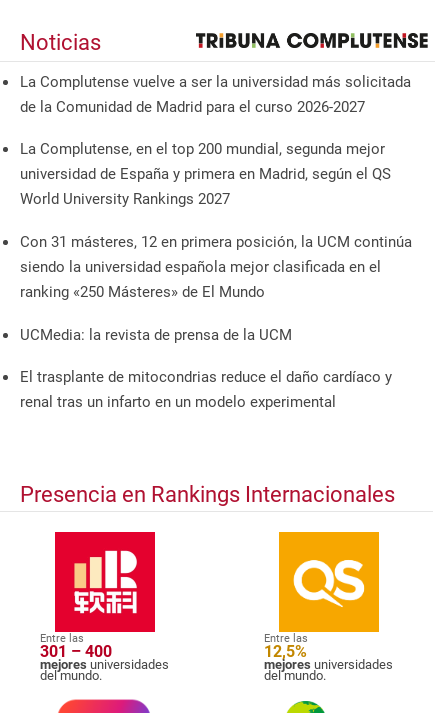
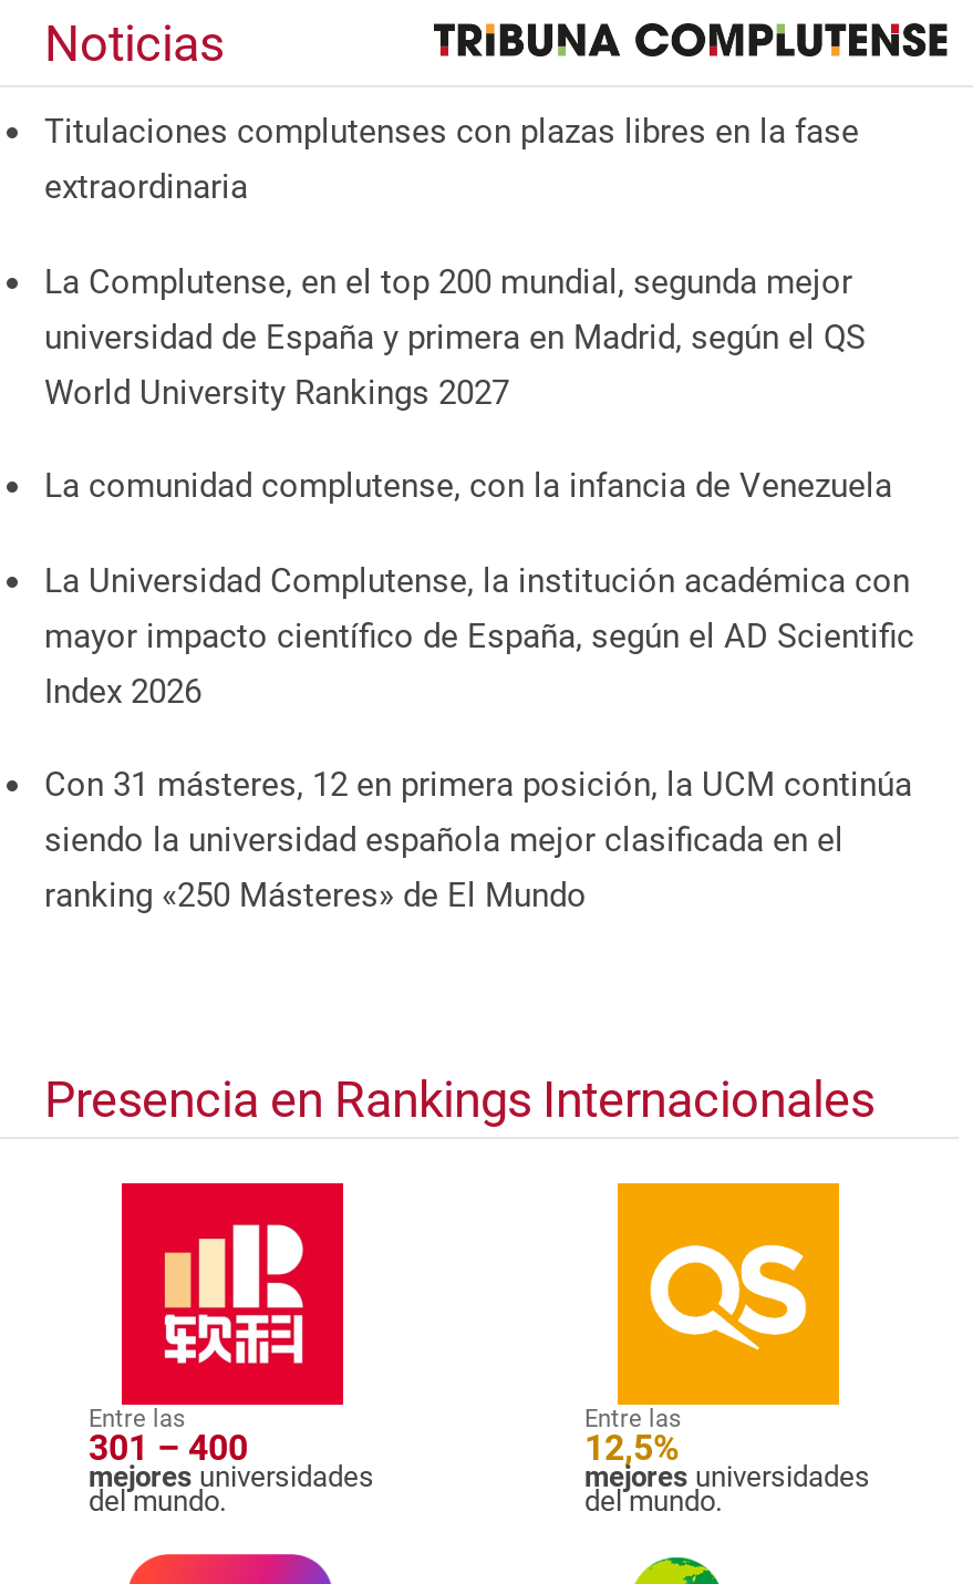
- La Complutense vuelve a ser la universidad más solicitada
- de la Comunidad de Madrid para el curso 2026-2027
+ Titulaciones complutenses con plazas libres en la fase
+ extraordinaria

+ La comunidad complutense, con la infancia de Venezuela
+ La Universidad Complutense, la institución académica con
+ mayor impacto científico de España, según el AD Scientific
+ Index 2026

moved down: Con 31 másteres, 12 en primera posición, la UCM continúa | siendo la universidad española mejor clasificada en el | ranking «250 Másteres» de El Mundo

- UCMedia: la revista de prensa de la UCM
- El trasplante de mitocondrias reduce el daño cardíaco y
- renal tras un infarto en un modelo experimental
